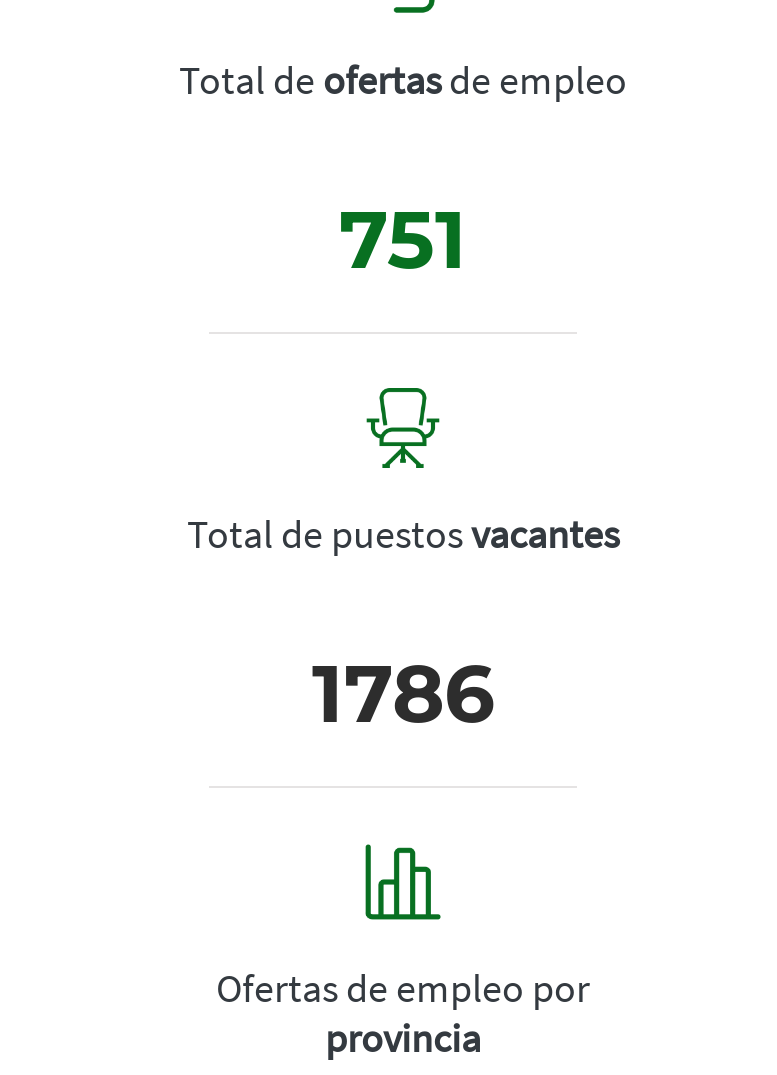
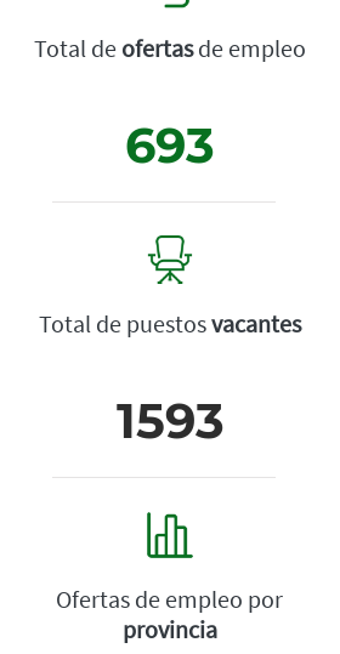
- 751
+ 693

- 1786
+ 1593
